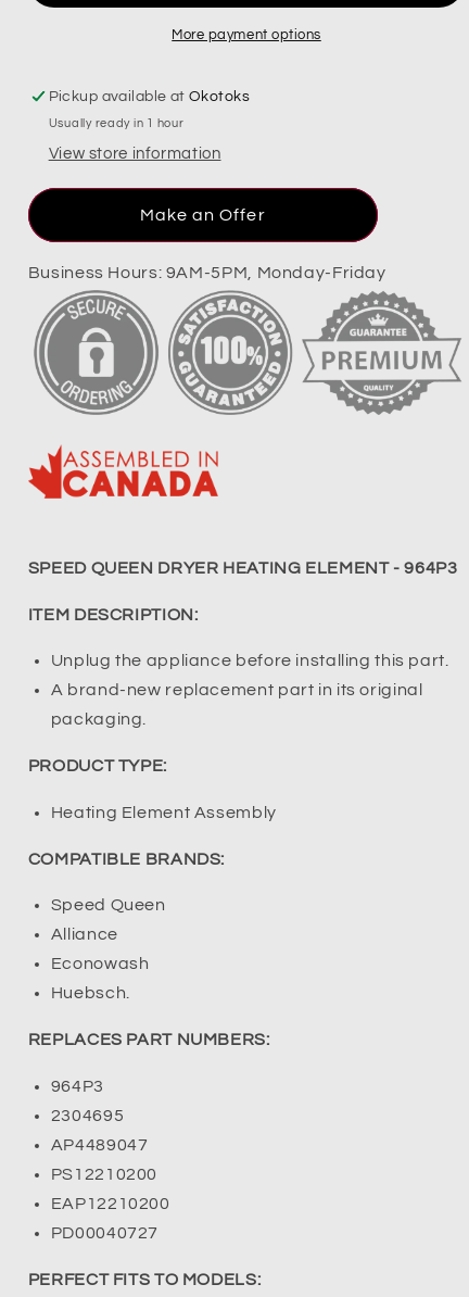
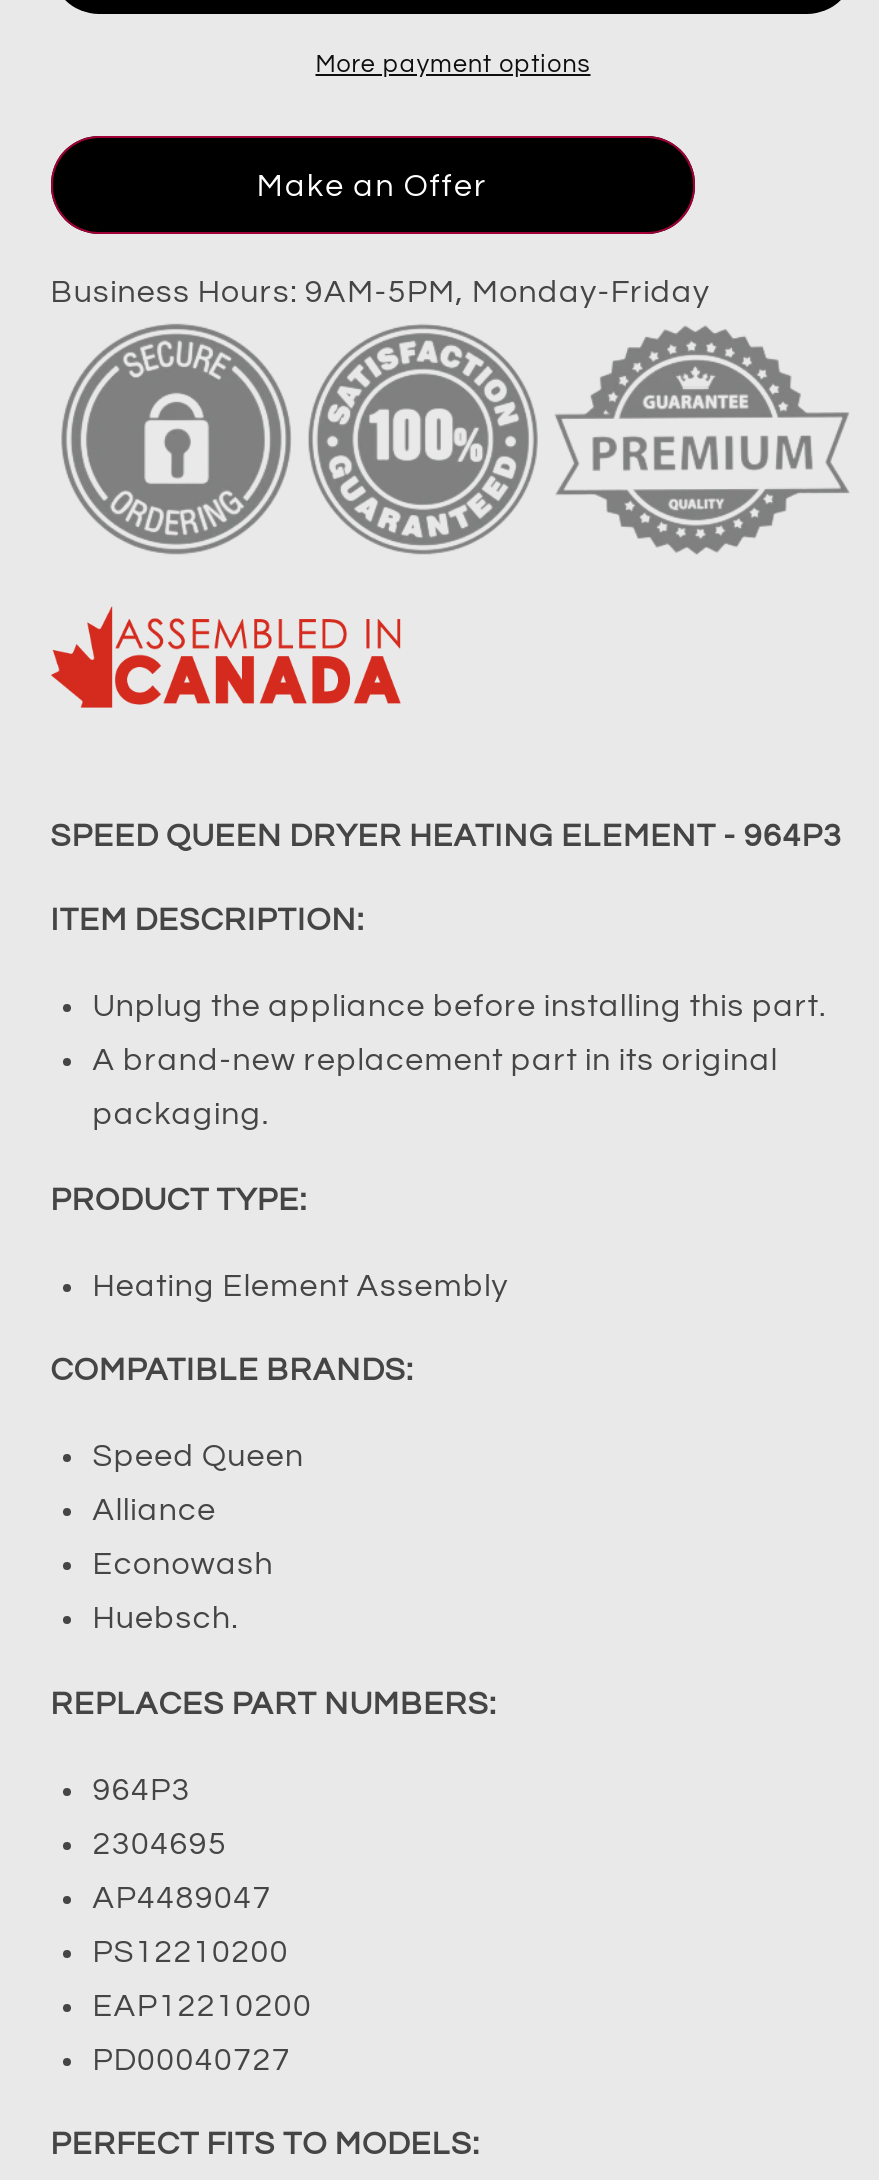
- Pickup available at Okotoks
- Usually ready in 1 hour
- View store information
